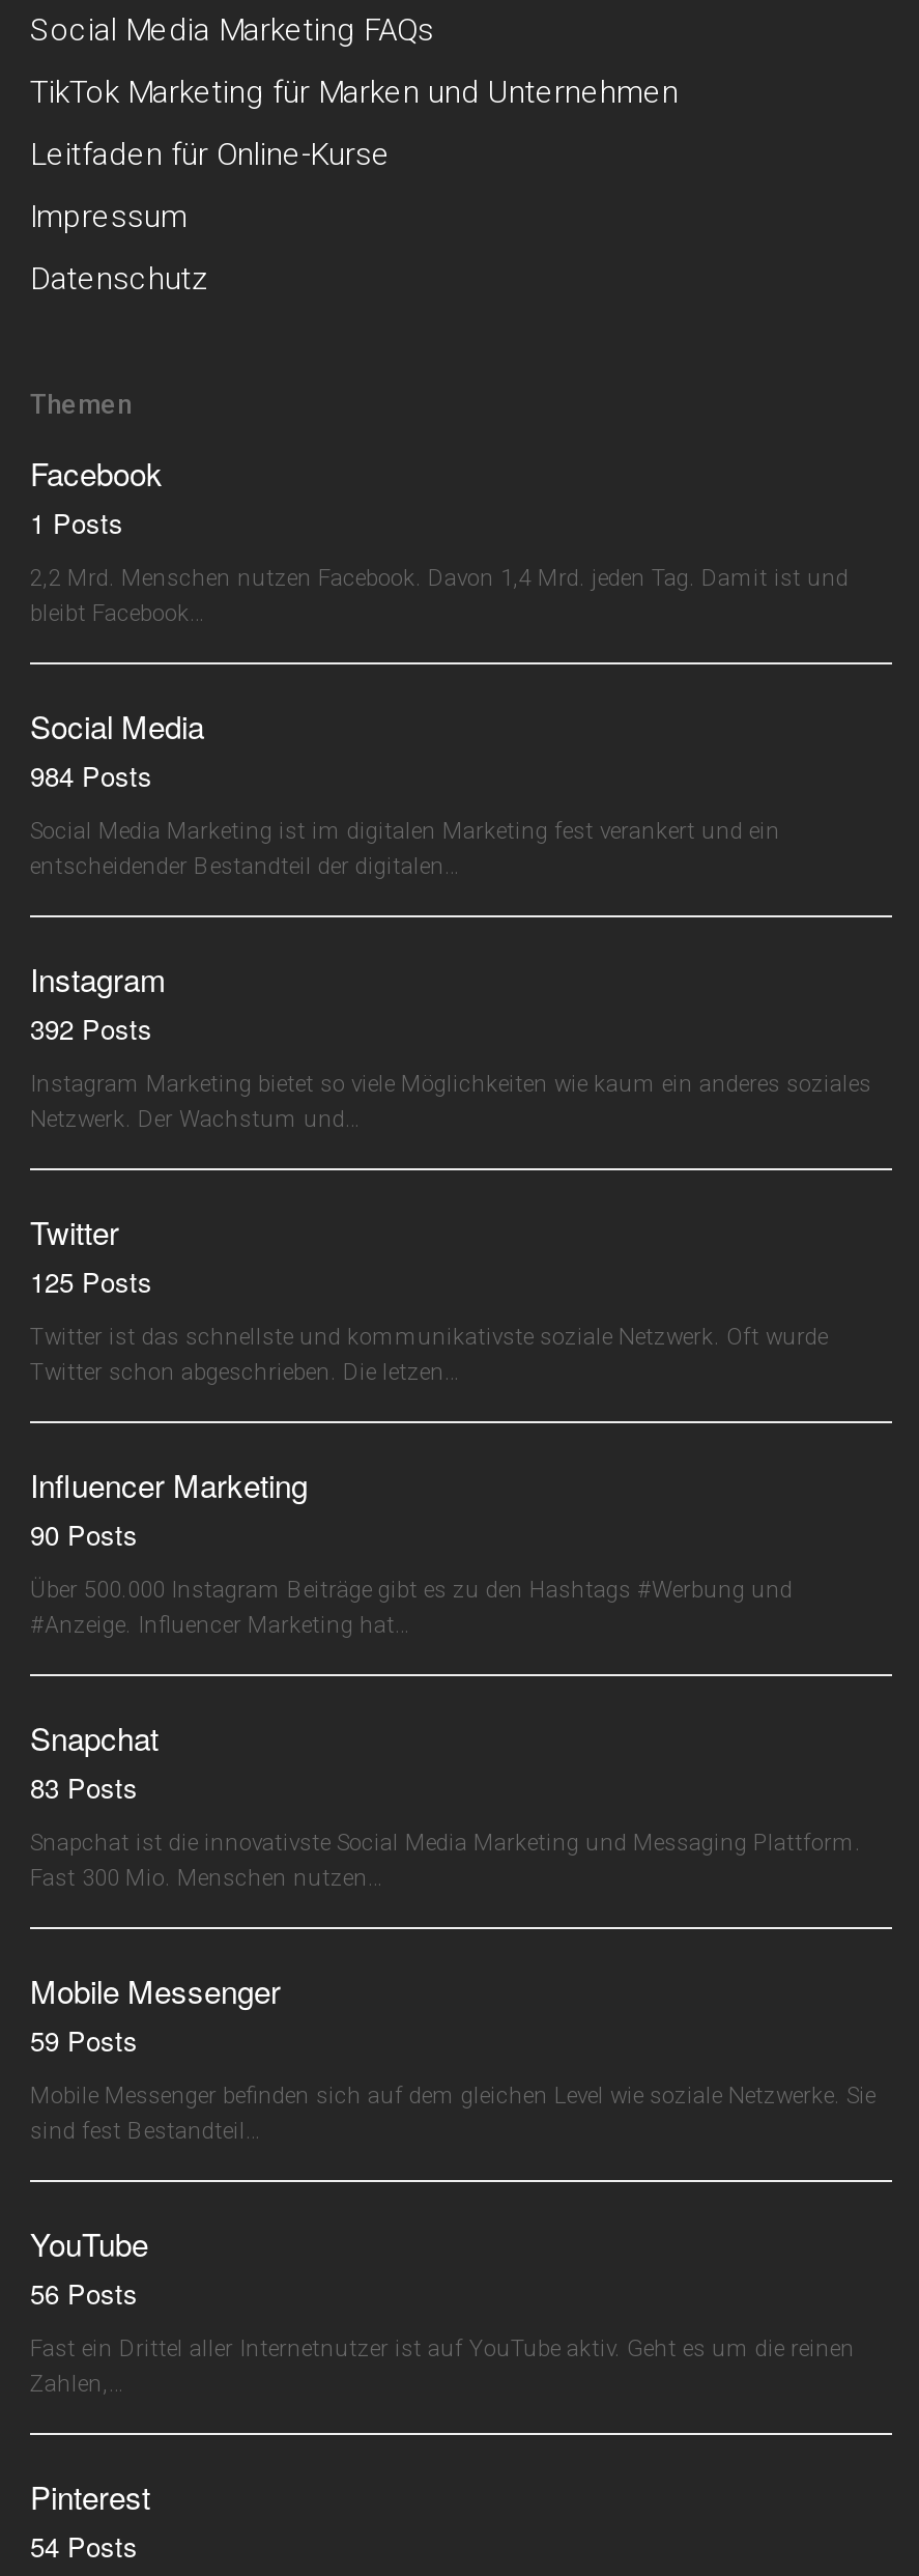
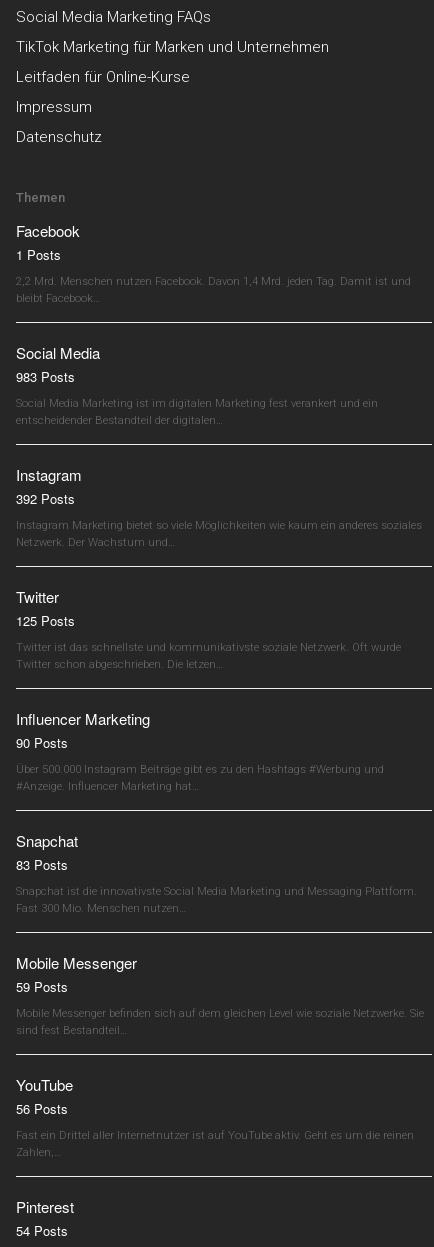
- 984 Posts
+ 983 Posts
